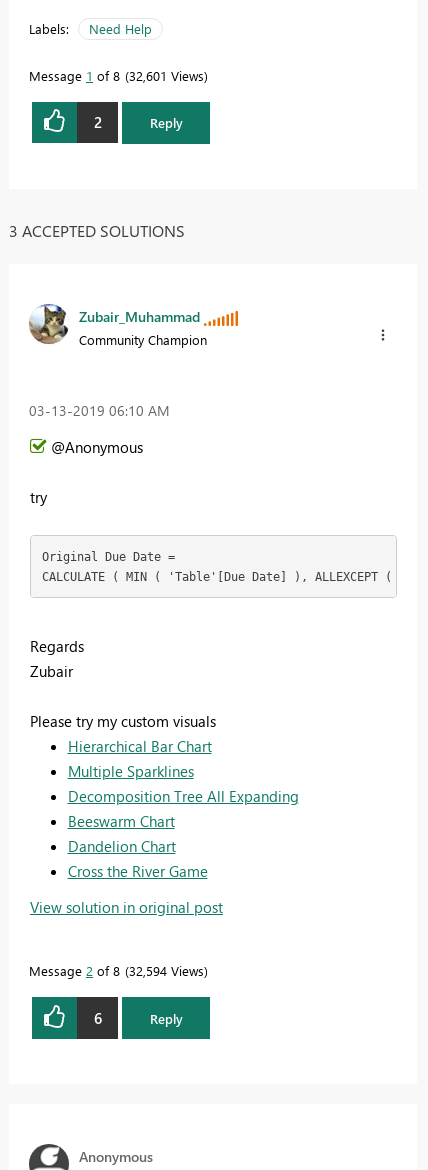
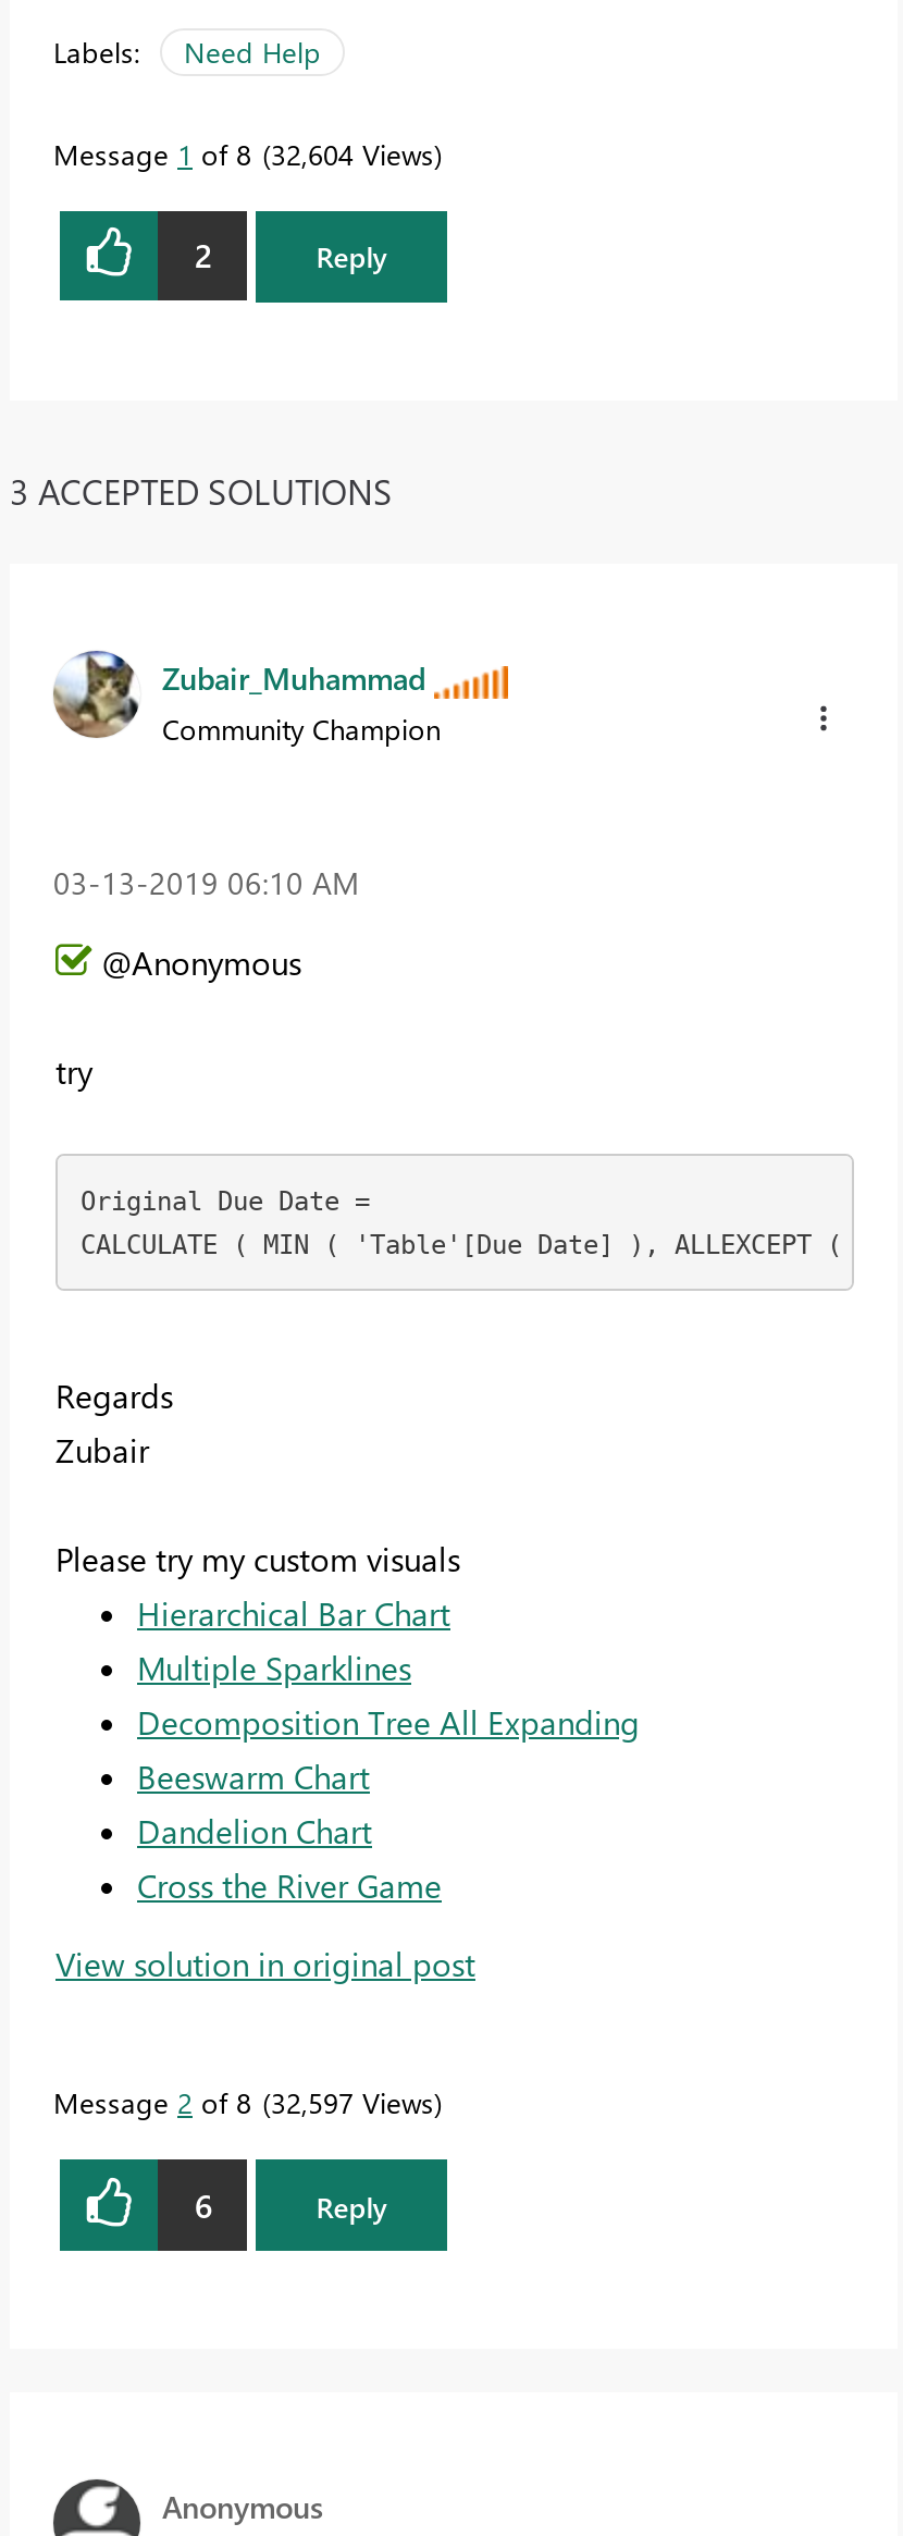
- Message 1 of 8 32,601 Views
+ Message 1 of 8 32,604 Views

- Message 2 of 8 32,594 Views
+ Message 2 of 8 32,597 Views
